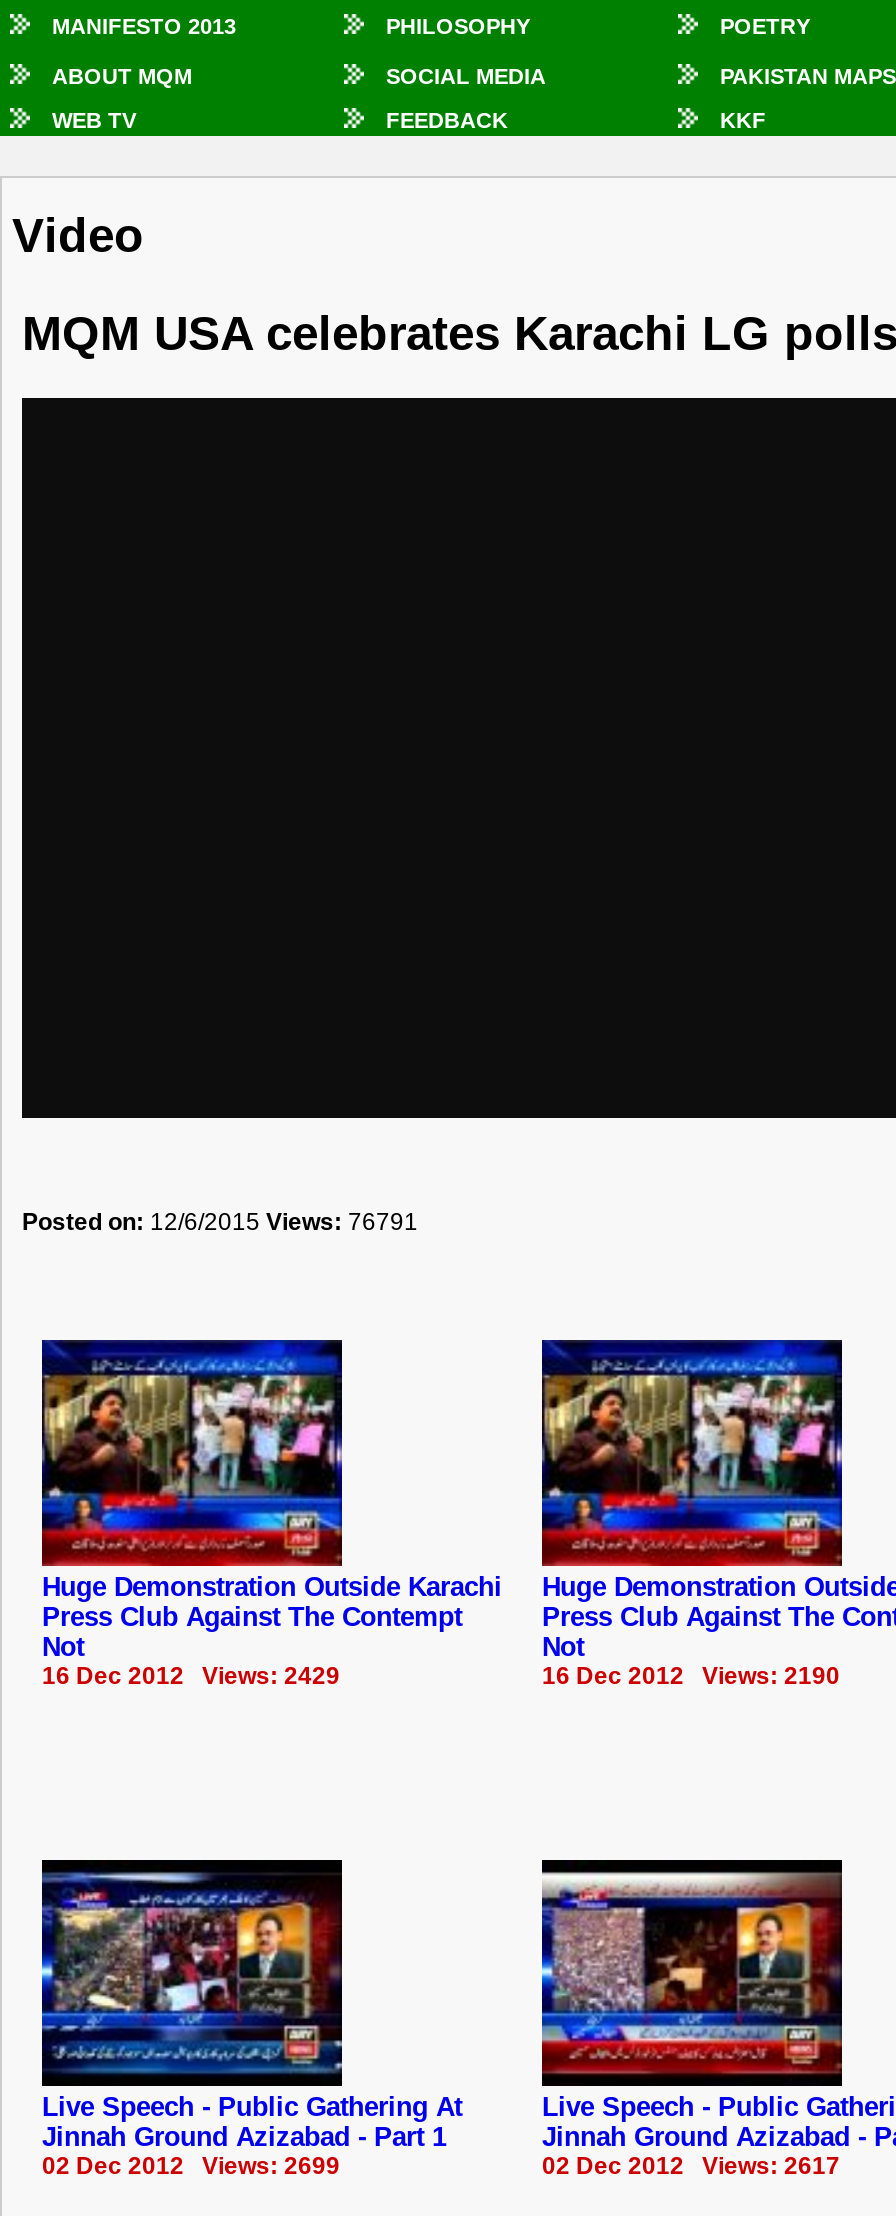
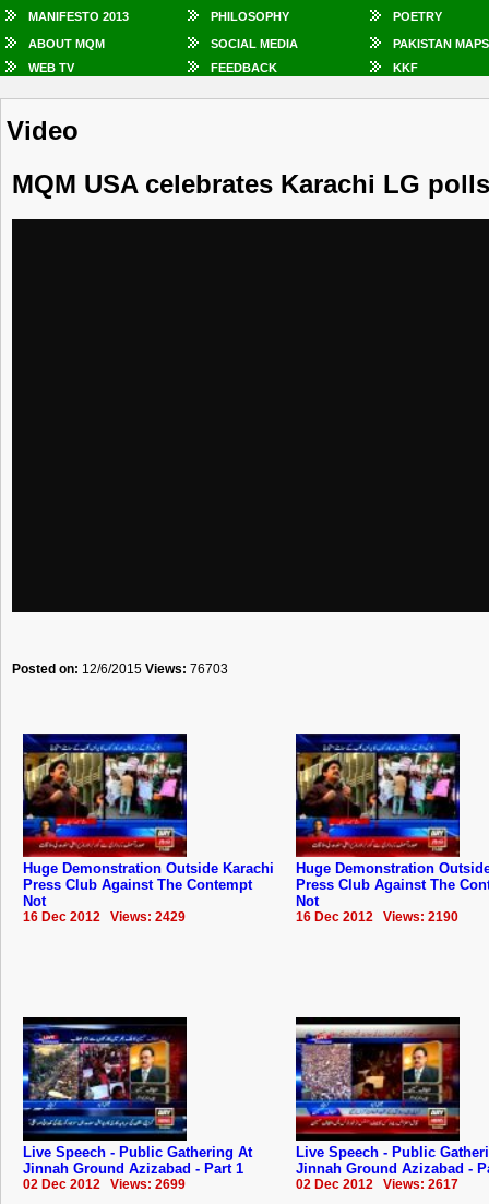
- Posted on: 12/6/2015 Views: 76791
+ Posted on: 12/6/2015 Views: 76703
